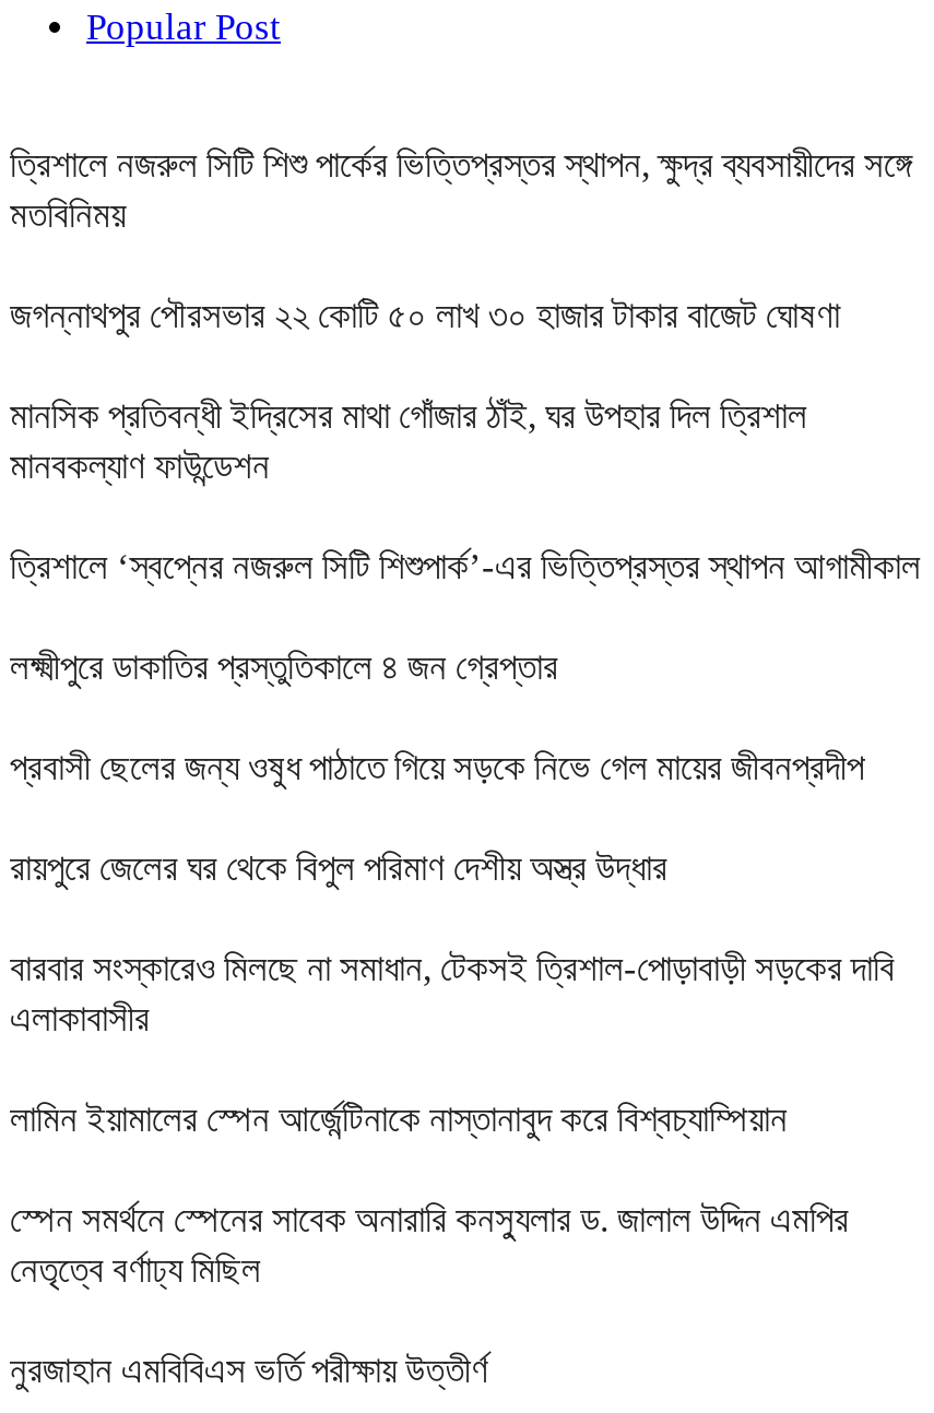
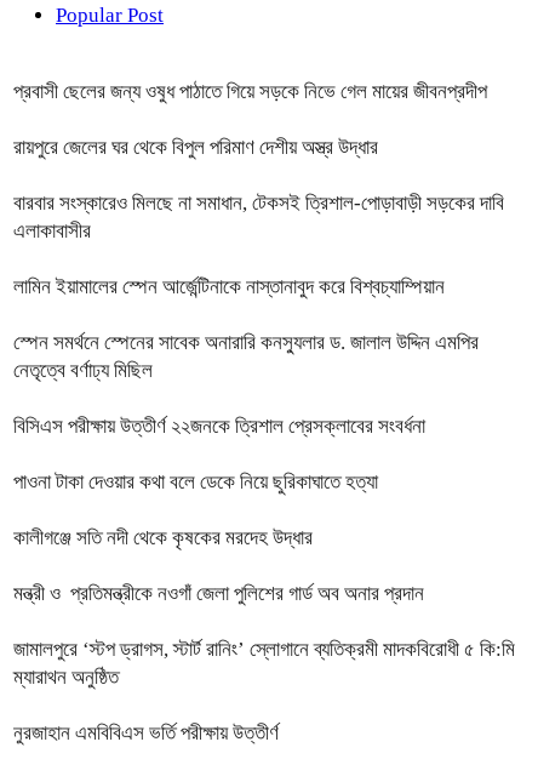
- ত্রিশালে নজরুল সিটি শিশু পার্কের ভিত্তিপ্রস্তর স্থাপন, ক্ষুদ্র ব্যবসায়ীদের সঙ্গে
- মতবিনিময়
- জগন্নাথপুর পৌরসভার ২২ কোটি ৫০ লাখ ৩০ হাজার টাকার বাজেট ঘোষণা
- মানসিক প্রতিবন্ধী ইদ্রিসের মাথা গোঁজার ঠাঁই, ঘর উপহার দিল ত্রিশাল
- মানবকল্যাণ ফাউন্ডেশন
- ত্রিশালে ‘স্বপ্নের নজরুল সিটি শিশুপার্ক’-এর ভিত্তিপ্রস্তর স্থাপন আগামীকাল
- লক্ষ্মীপুরে ডাকাতির প্রস্তুতিকালে ৪ জন গ্রেপ্তার

moved up: প্রবাসী ছেলের জন্য ওষুধ পাঠাতে গিয়ে সড়কে নিভে গেল মায়ের জীবনপ্রদীপ | রায়পুরে জেলের ঘর থেকে বিপুল পরিমাণ দেশীয় অস্ত্র উদ্ধার | বারবার সংস্কারেও মিলছে না সমাধান, টেকসই ত্রিশাল-পোড়াবাড়ী সড়কের দাবি | এলাকাবাসীর | লামিন ইয়ামালের স্পেন আর্জেন্টিনাকে নাস্তানাবুদ করে বিশ্বচ্যাম্পিয়ান | স্পেন সমর্থনে স্পেনের সাবেক অনারারি কনস্যুলার ড. জালাল উদ্দিন এমপির | নেতৃত্বে বর্ণাঢ্য মিছিল

+ বিসিএস পরীক্ষায় উত্তীর্ণ ২২জনকে ত্রিশাল প্রেসক্লাবের সংবর্ধনা
+ পাওনা টাকা দেওয়ার কথা বলে ডেকে নিয়ে ছুরিকাঘাতে হত্যা
+ কালীগঞ্জে সতি নদী থেকে কৃষকের মরদেহ উদ্ধার
+ মন্ত্রী ও প্রতিমন্ত্রীকে নওগাঁ জেলা পুলিশের গার্ড অব অনার প্রদান
+ জামালপুরে ‘স্টপ ড্রাগস, স্টার্ট রানিং’ স্লোগানে ব্যতিক্রমী মাদকবিরোধী ৫ কি:মি
+ ম্যারাথন অনুষ্ঠিত
